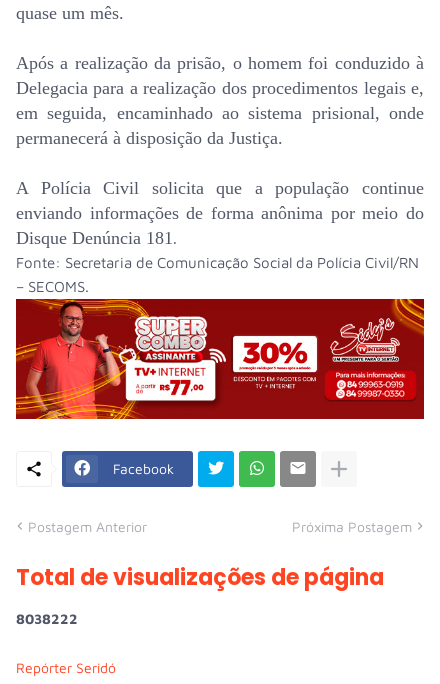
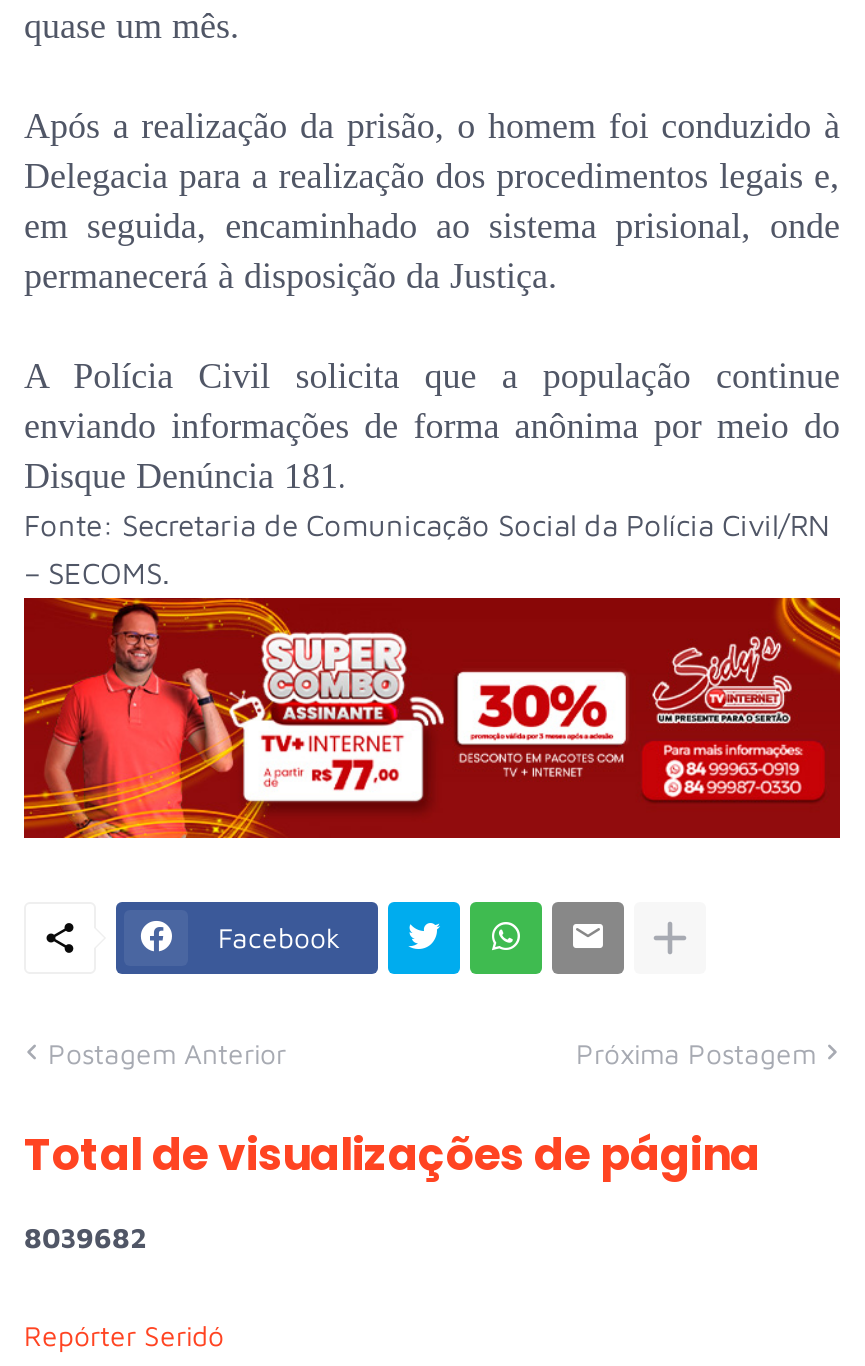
- 8038222
+ 8039682
